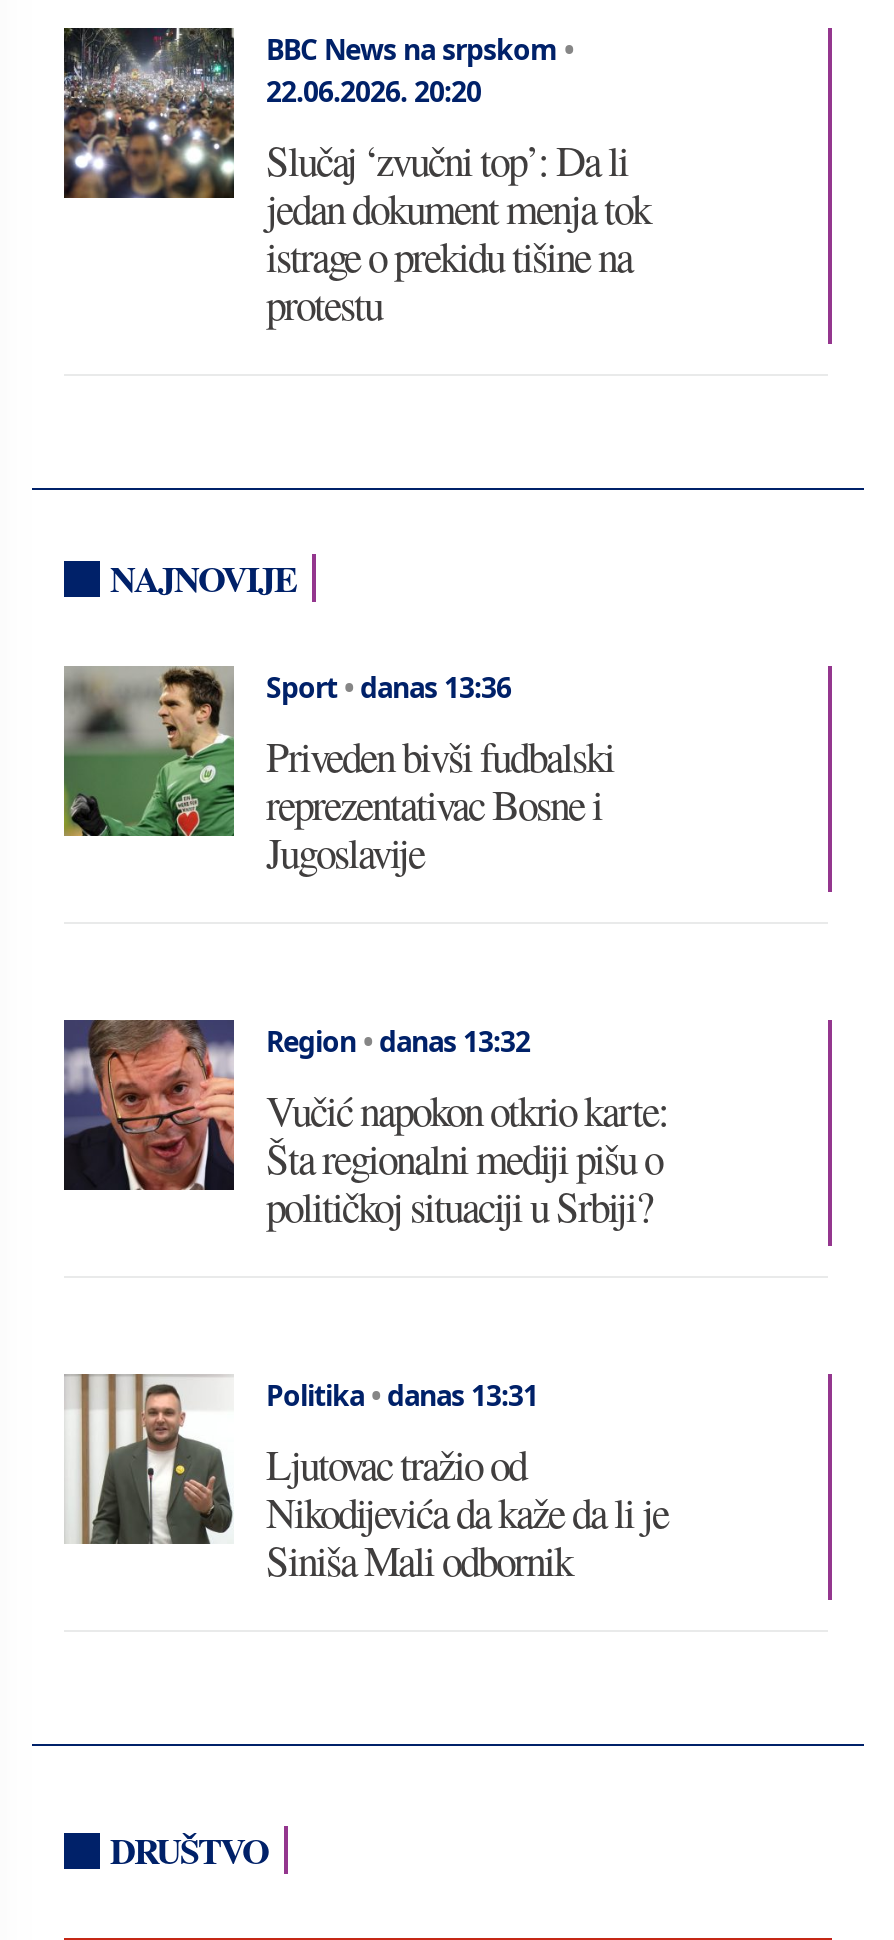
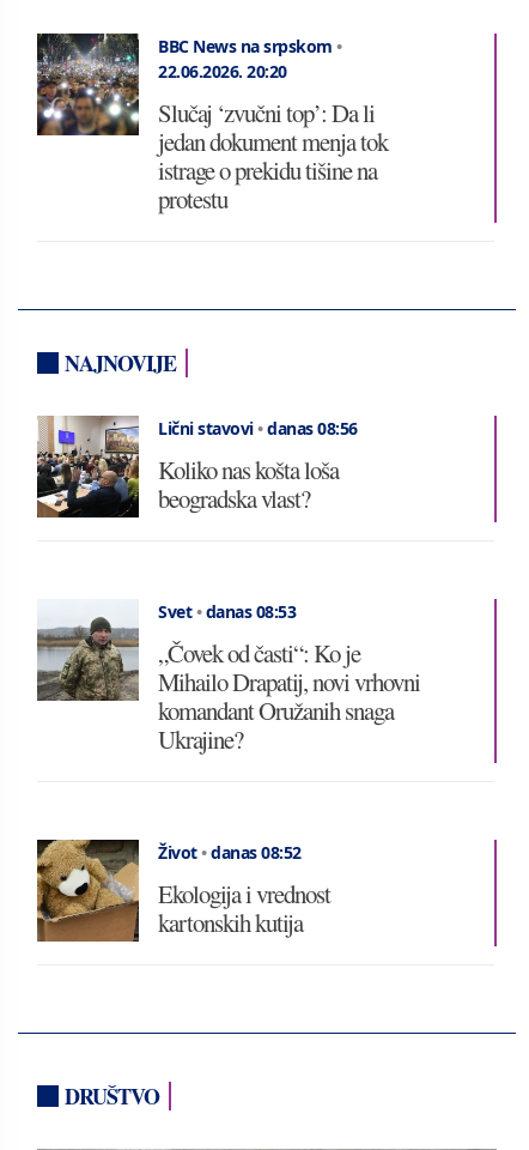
- [image]
- Sport • danas 13:36
- Priveden bivši fudbalski
- reprezentativac Bosne i
- Jugoslavije
+ [image]
+ Lični stavovi • danas 08:56
+ Koliko nas košta loša
+ beogradska vlast?

- [image]
- Region • danas 13:32
- Vučić napokon otkrio karte:
- Šta regionalni mediji pišu o
- političkoj situaciji u Srbiji?
+ [image]
+ Svet • danas 08:53
+ „Čovek od časti“: Ko je
+ Mihailo Drapatij, novi vrhovni
+ komandant Oružanih snaga
+ Ukrajine?

- [image]
- Politika • danas 13:31
- Ljutovac tražio od
- Nikodijevića da kaže da li je
- Siniša Mali odbornik
+ [image]
+ Život • danas 08:52
+ Ekologija i vrednost
+ kartonskih kutija
